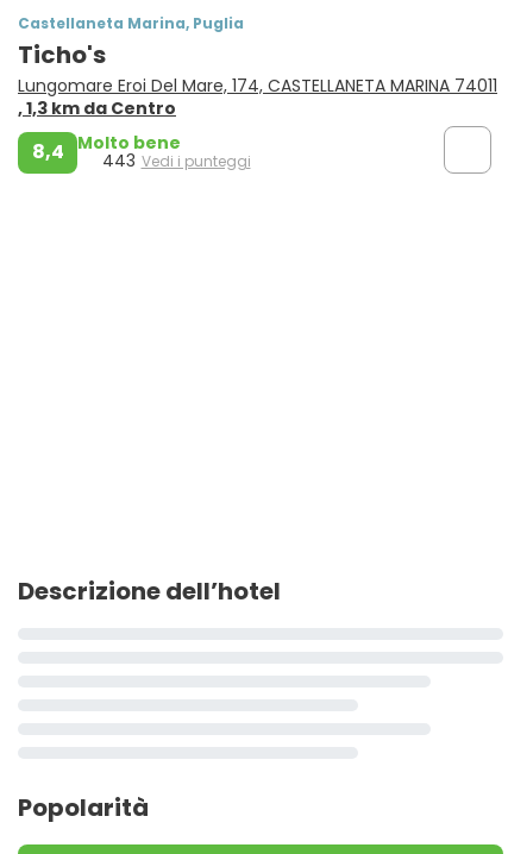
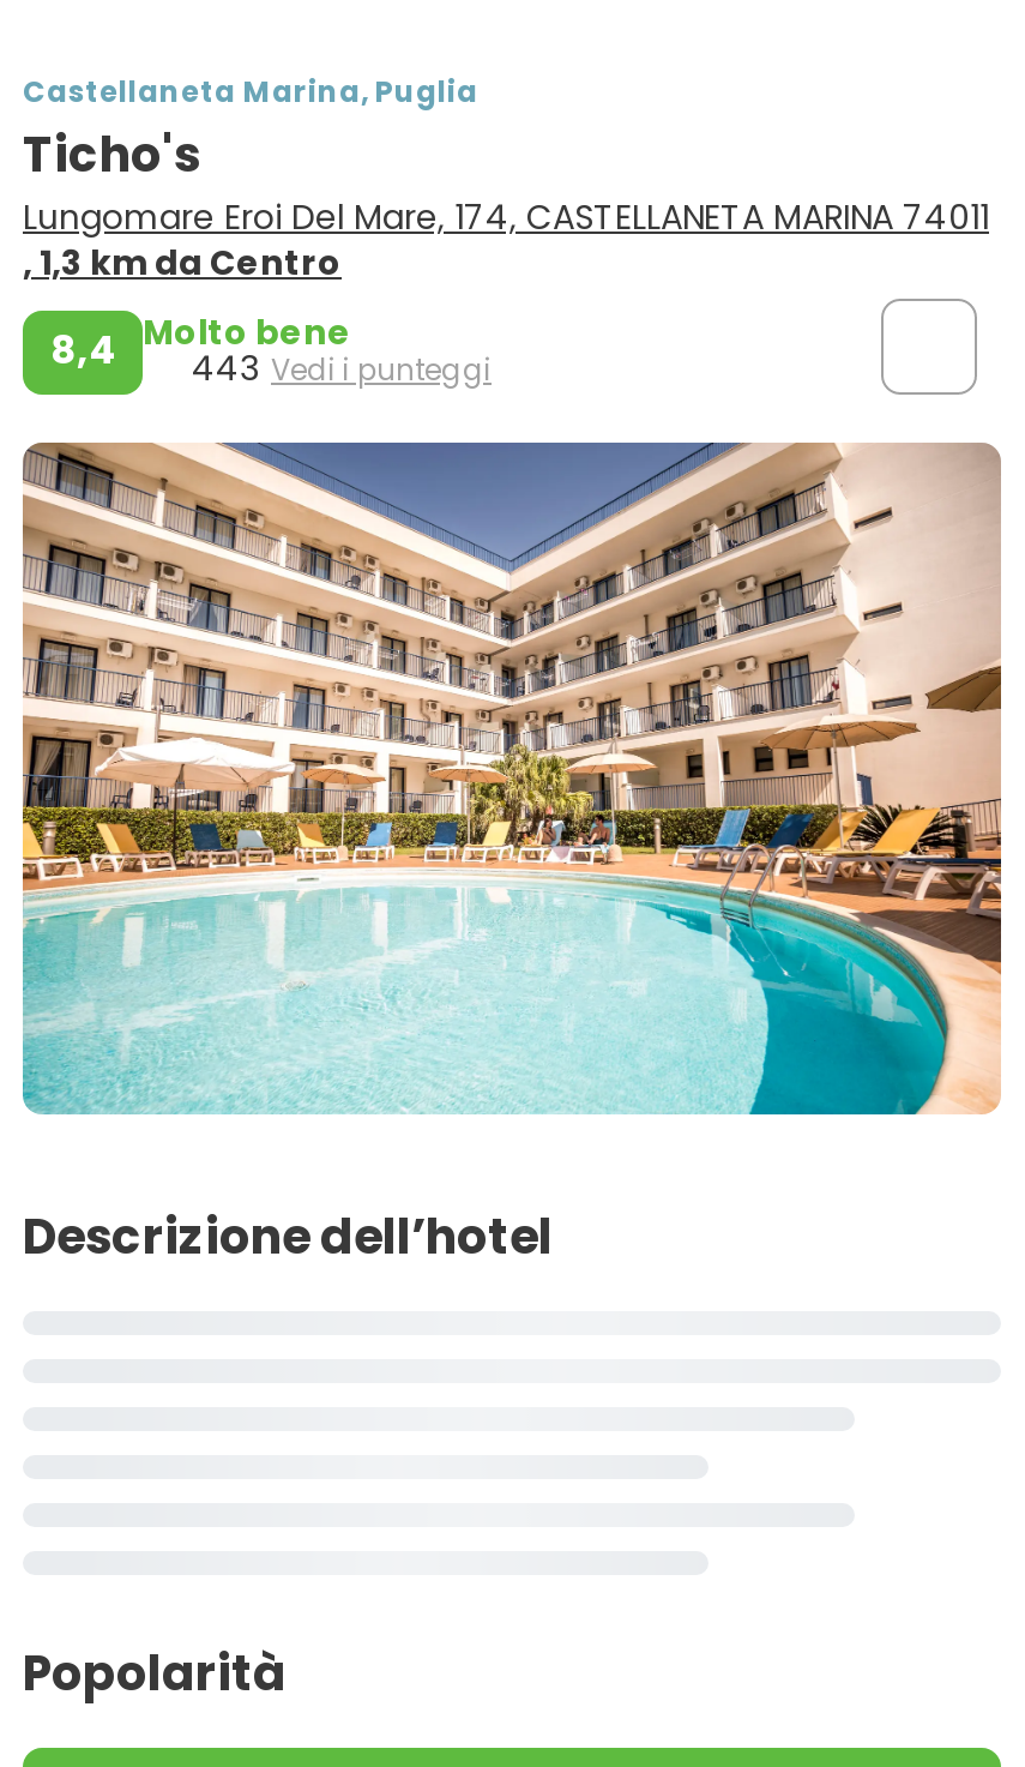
+ [image]
